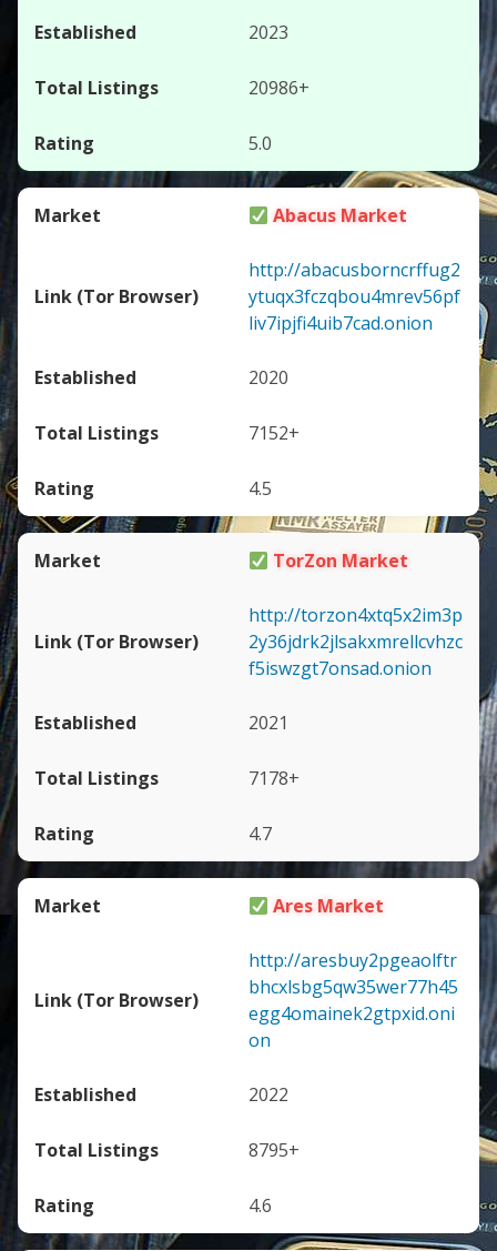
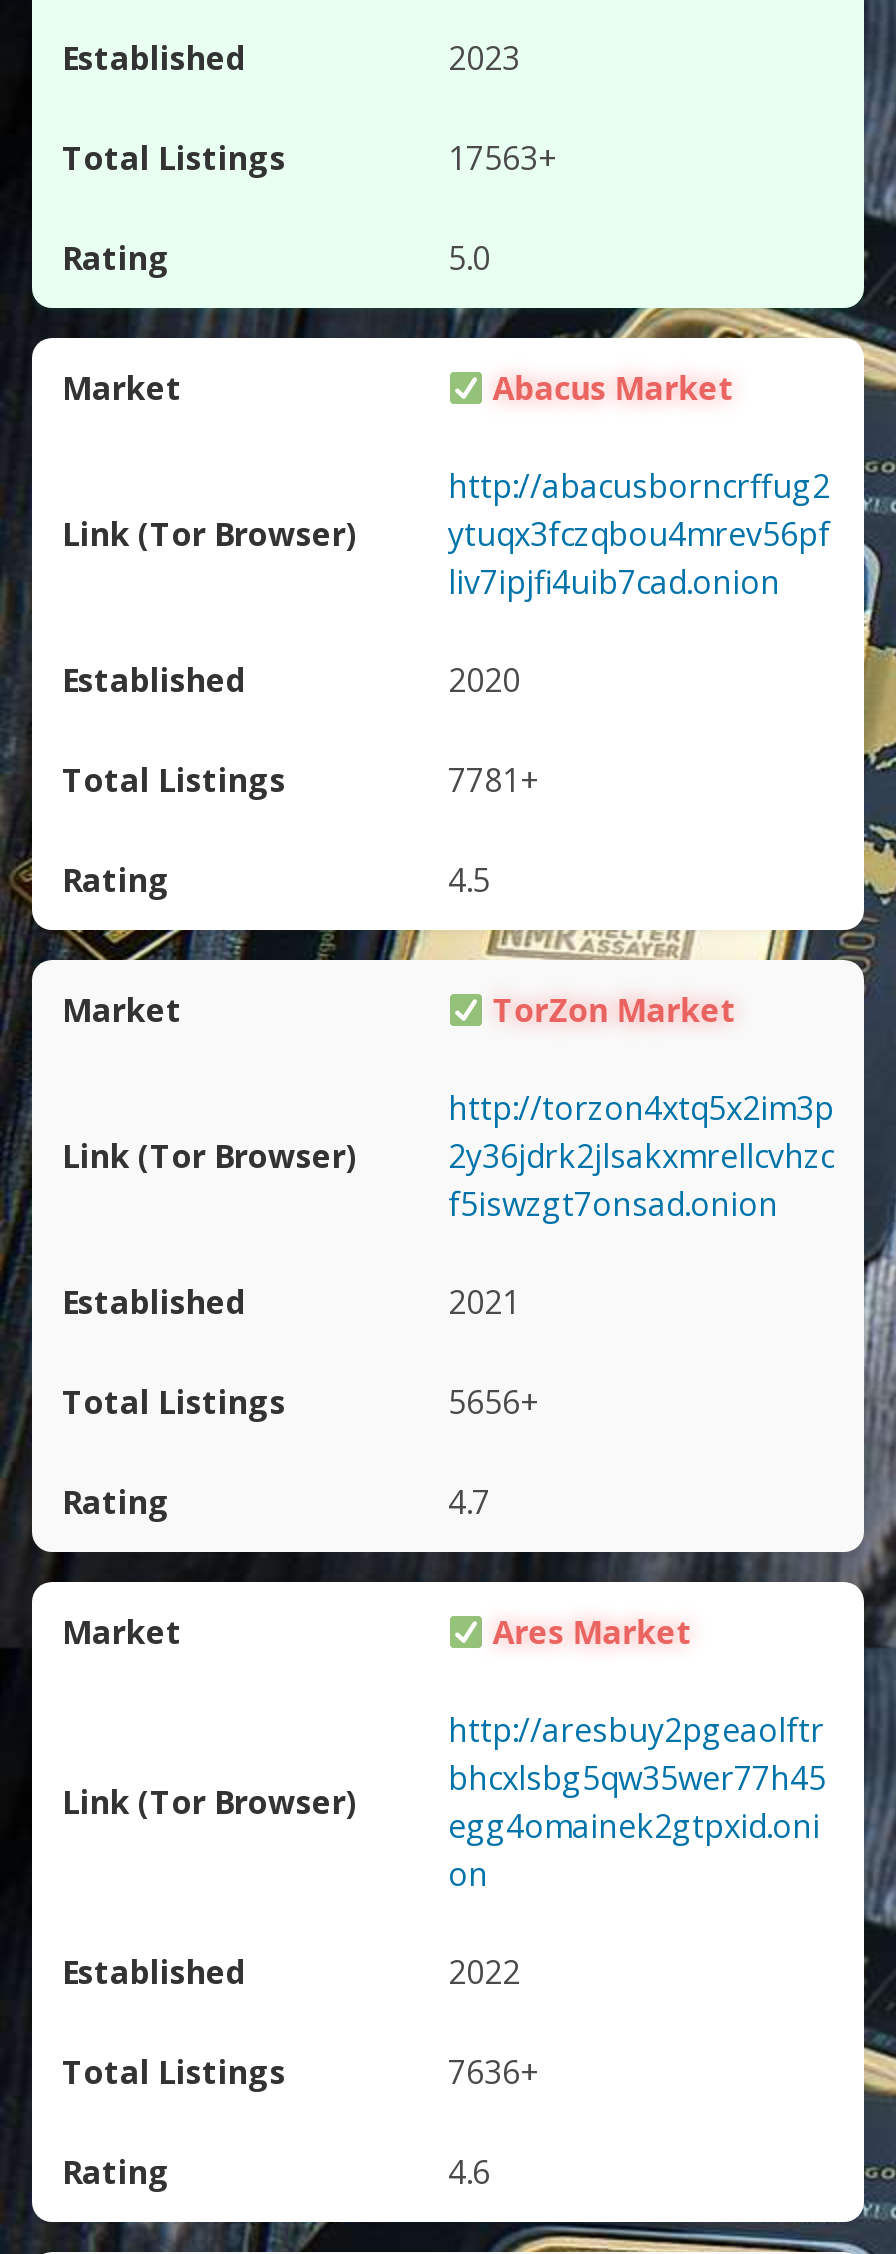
- 20986+
+ 17563+

- 7152+
+ 7781+

- 7178+
+ 5656+

- 8795+
+ 7636+
